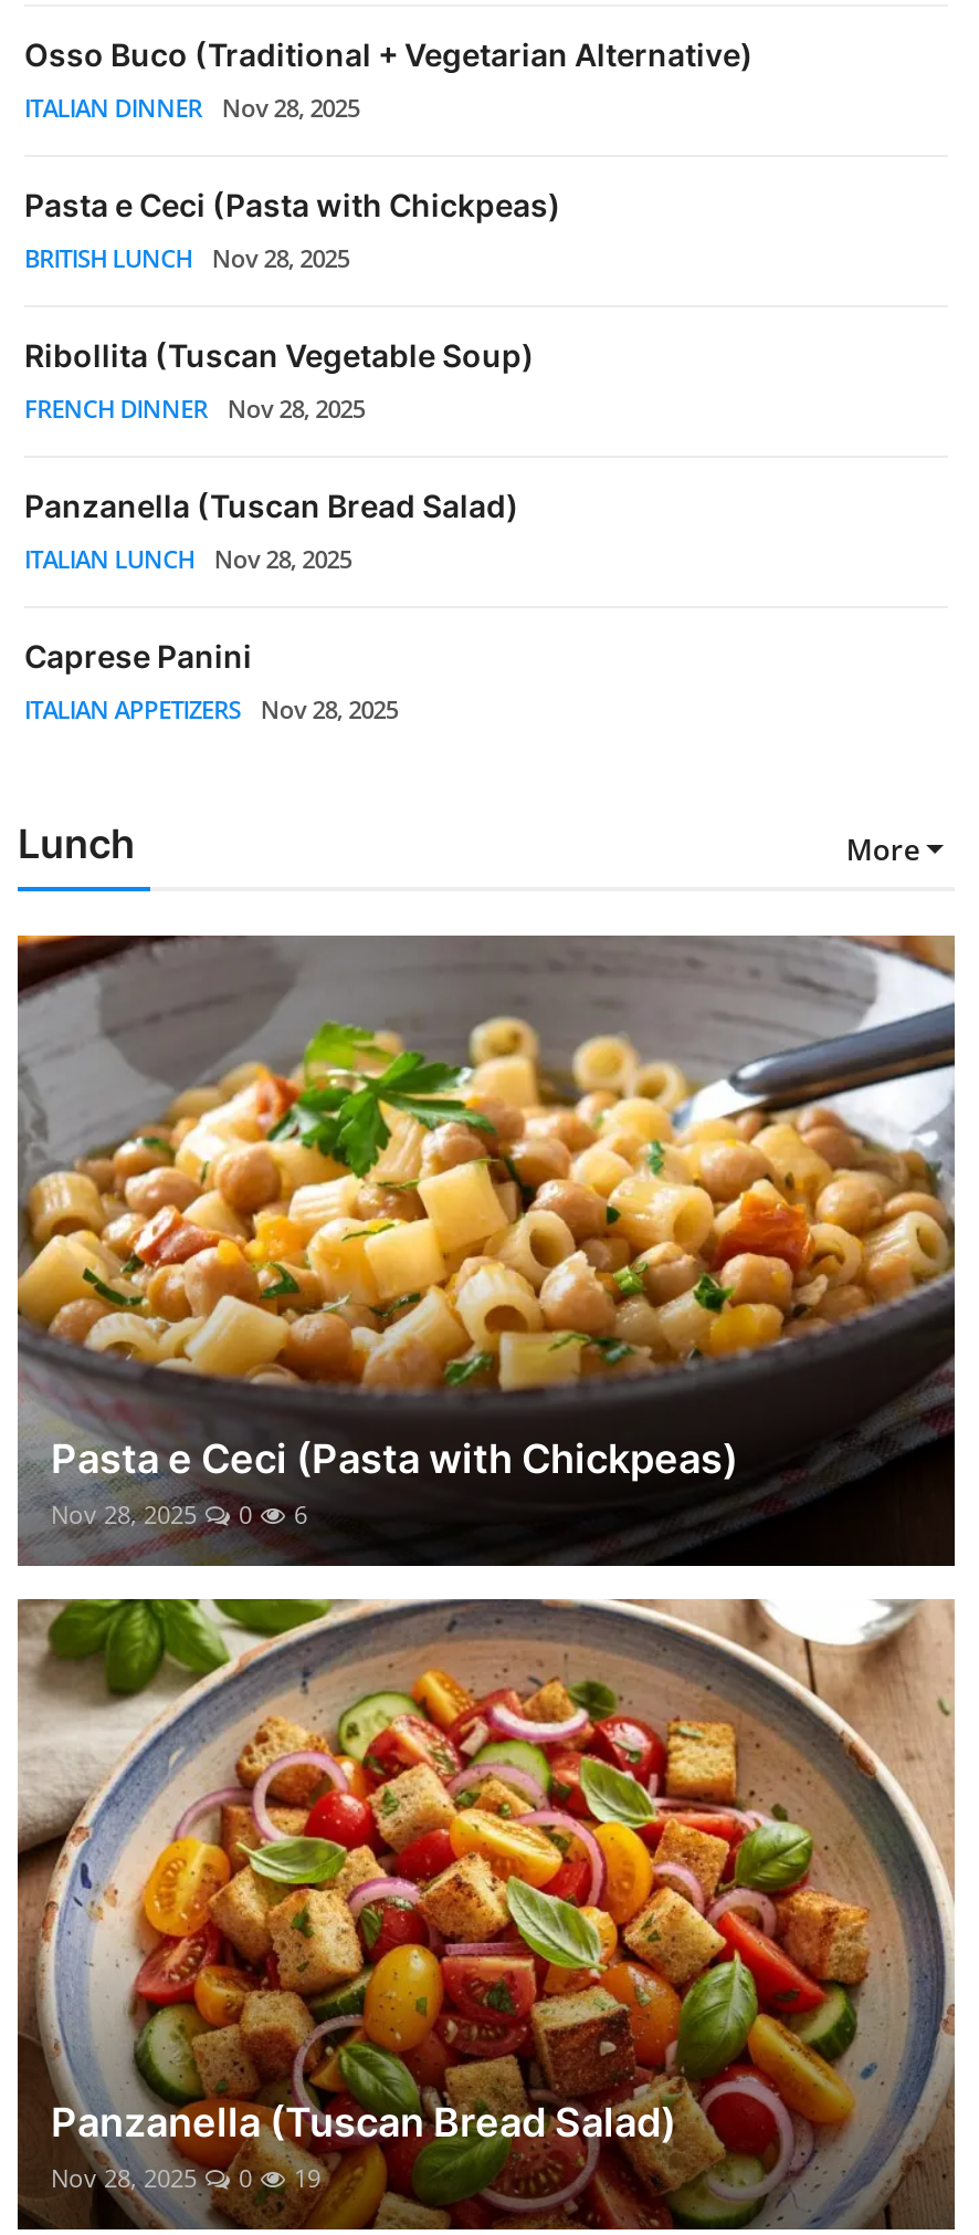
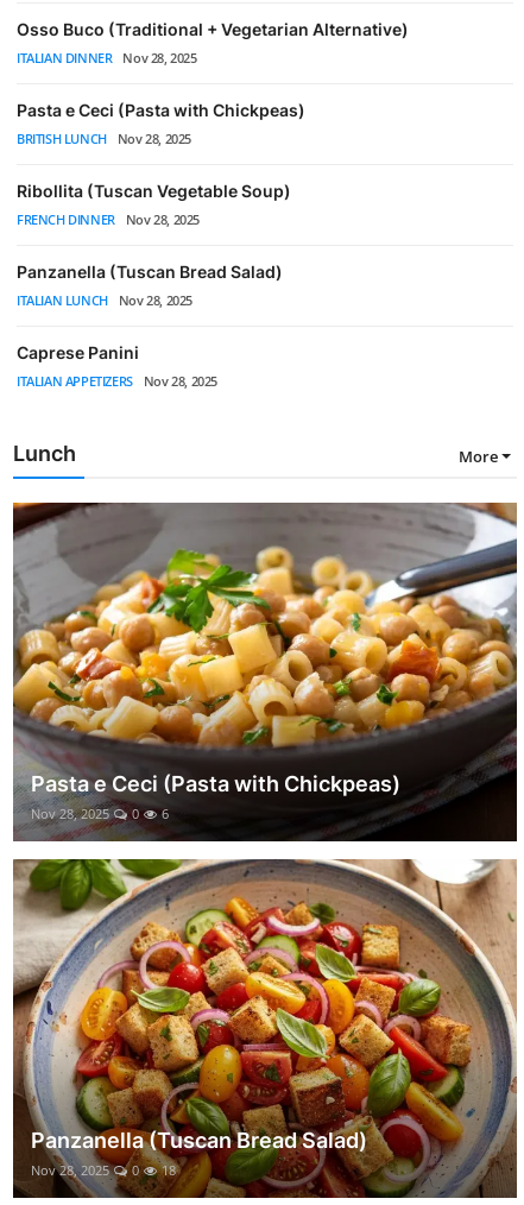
- Nov 28, 2025 0 19
+ Nov 28, 2025 0 18
